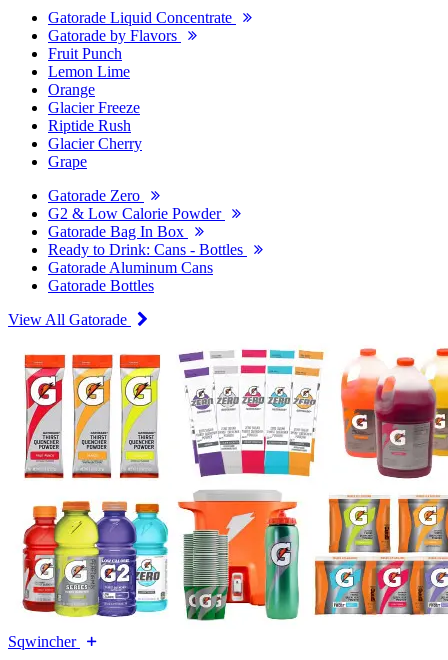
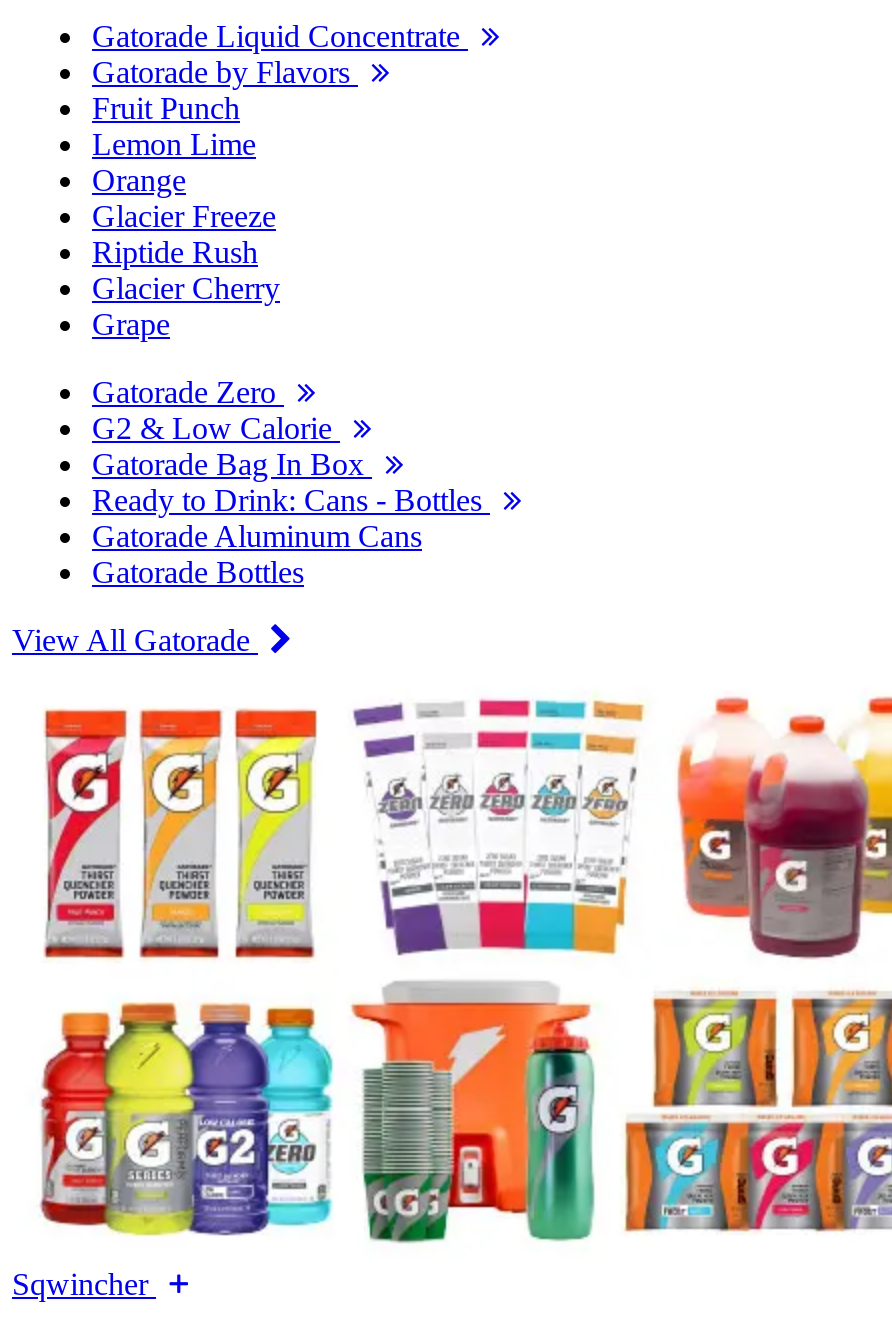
- G2 & Low Calorie Powder
+ G2 & Low Calorie
